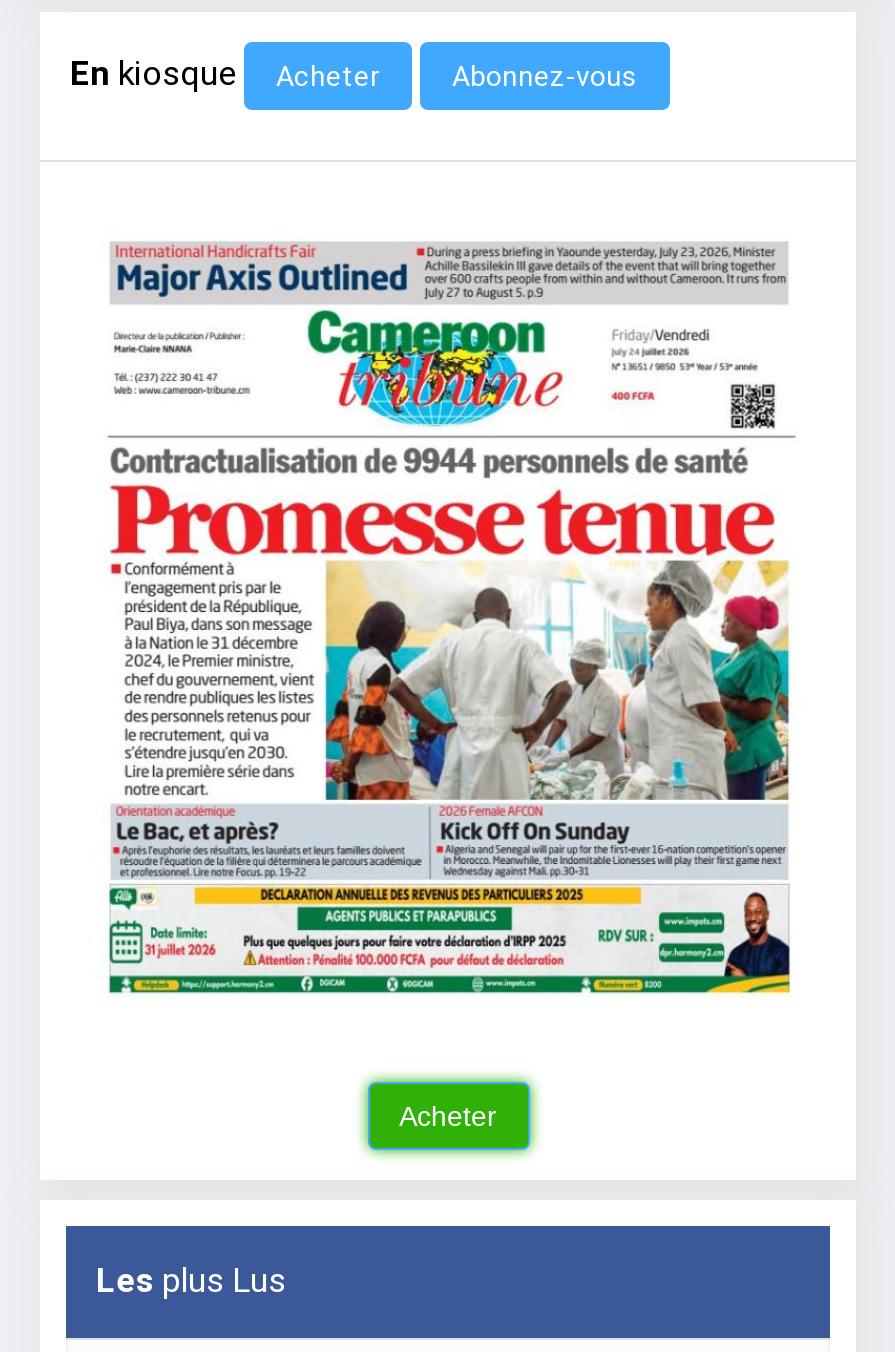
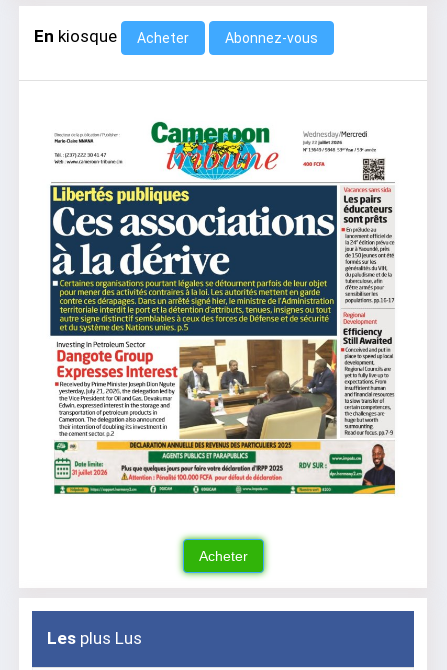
- [image]
+ [image]
